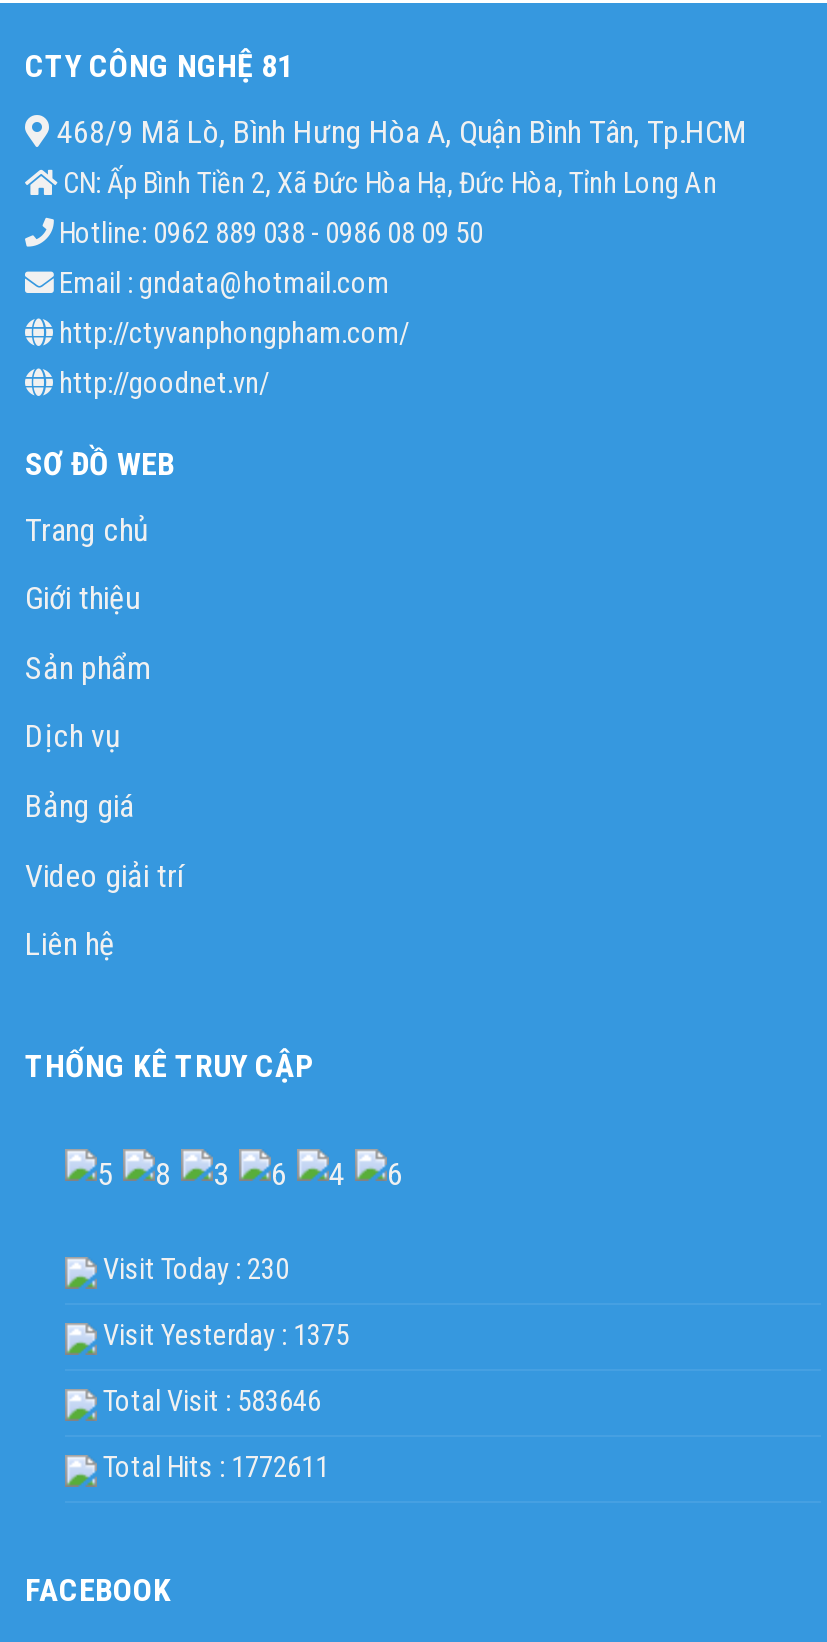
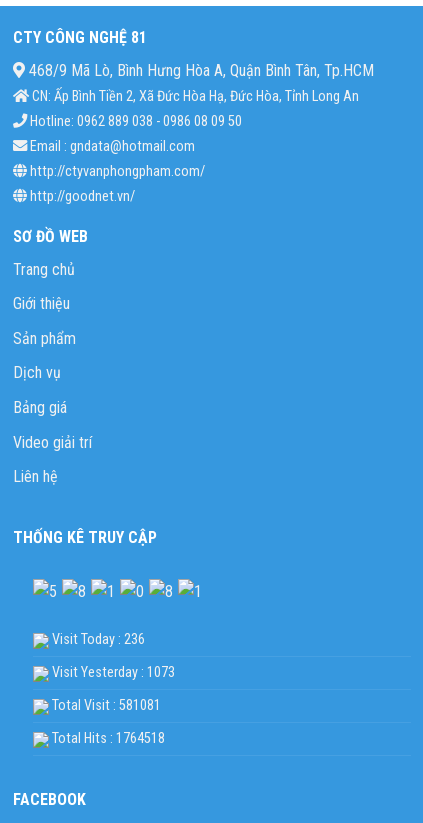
- Visit Today : 230
+ Visit Today : 236

- Visit Yesterday : 1375
+ Visit Yesterday : 1073

- Total Visit : 583646
+ Total Visit : 581081

- Total Hits : 1772611
+ Total Hits : 1764518
